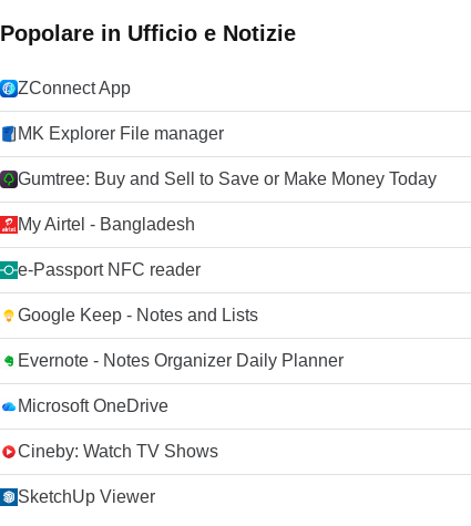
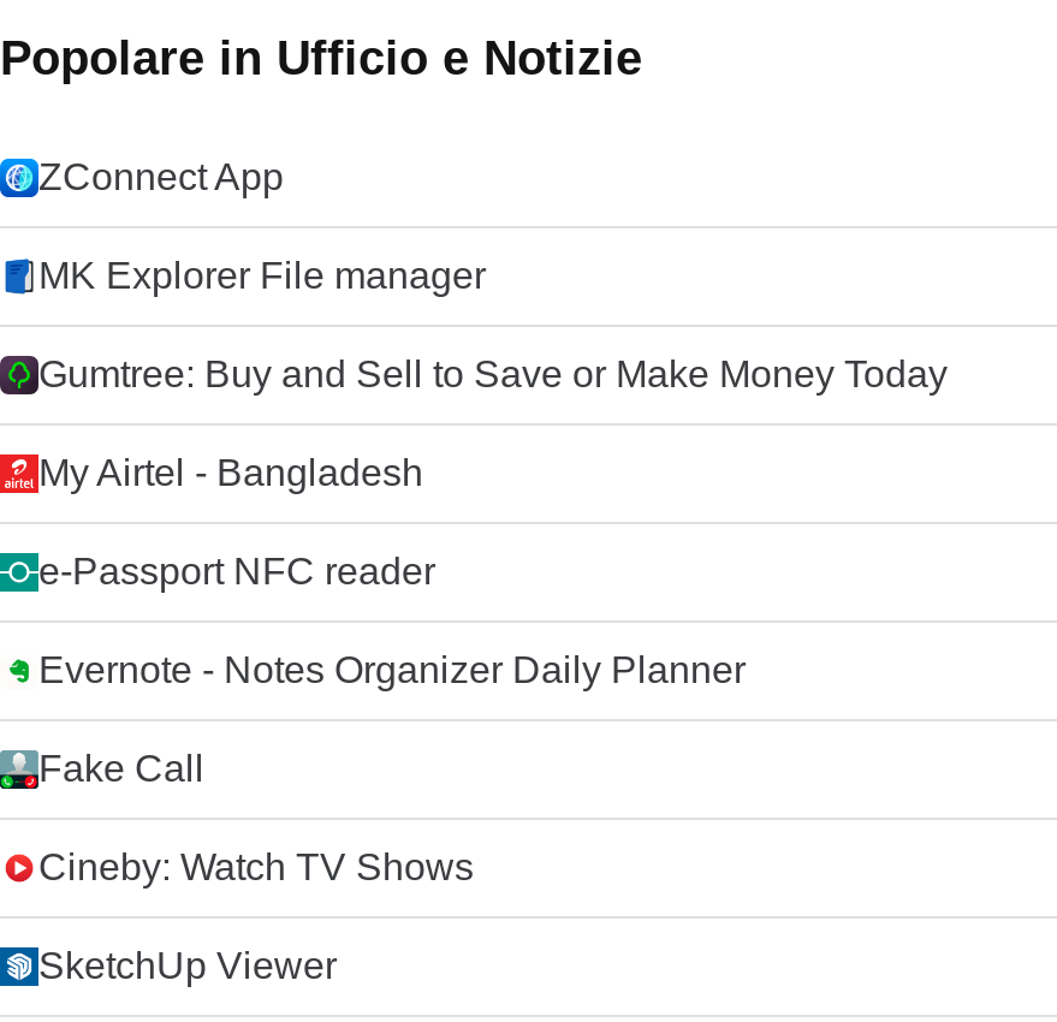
- Google Keep - Notes and Lists

- Microsoft OneDrive
+ Fake Call
